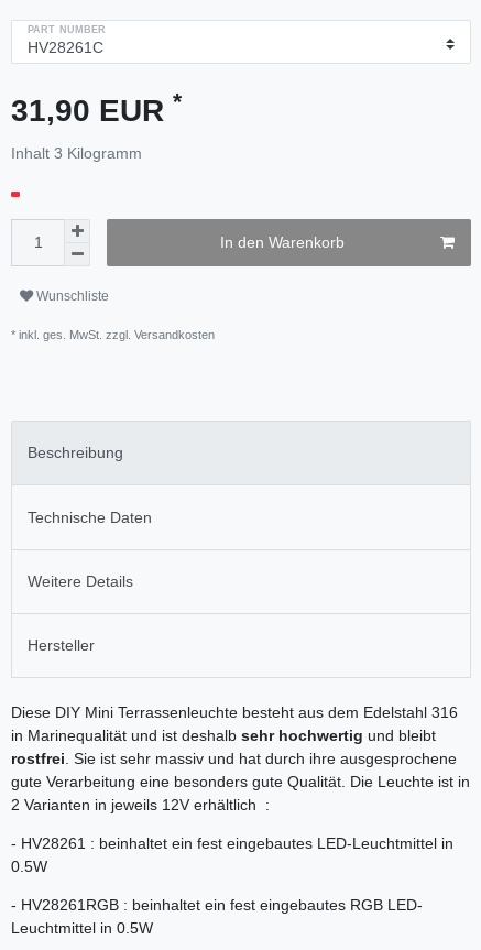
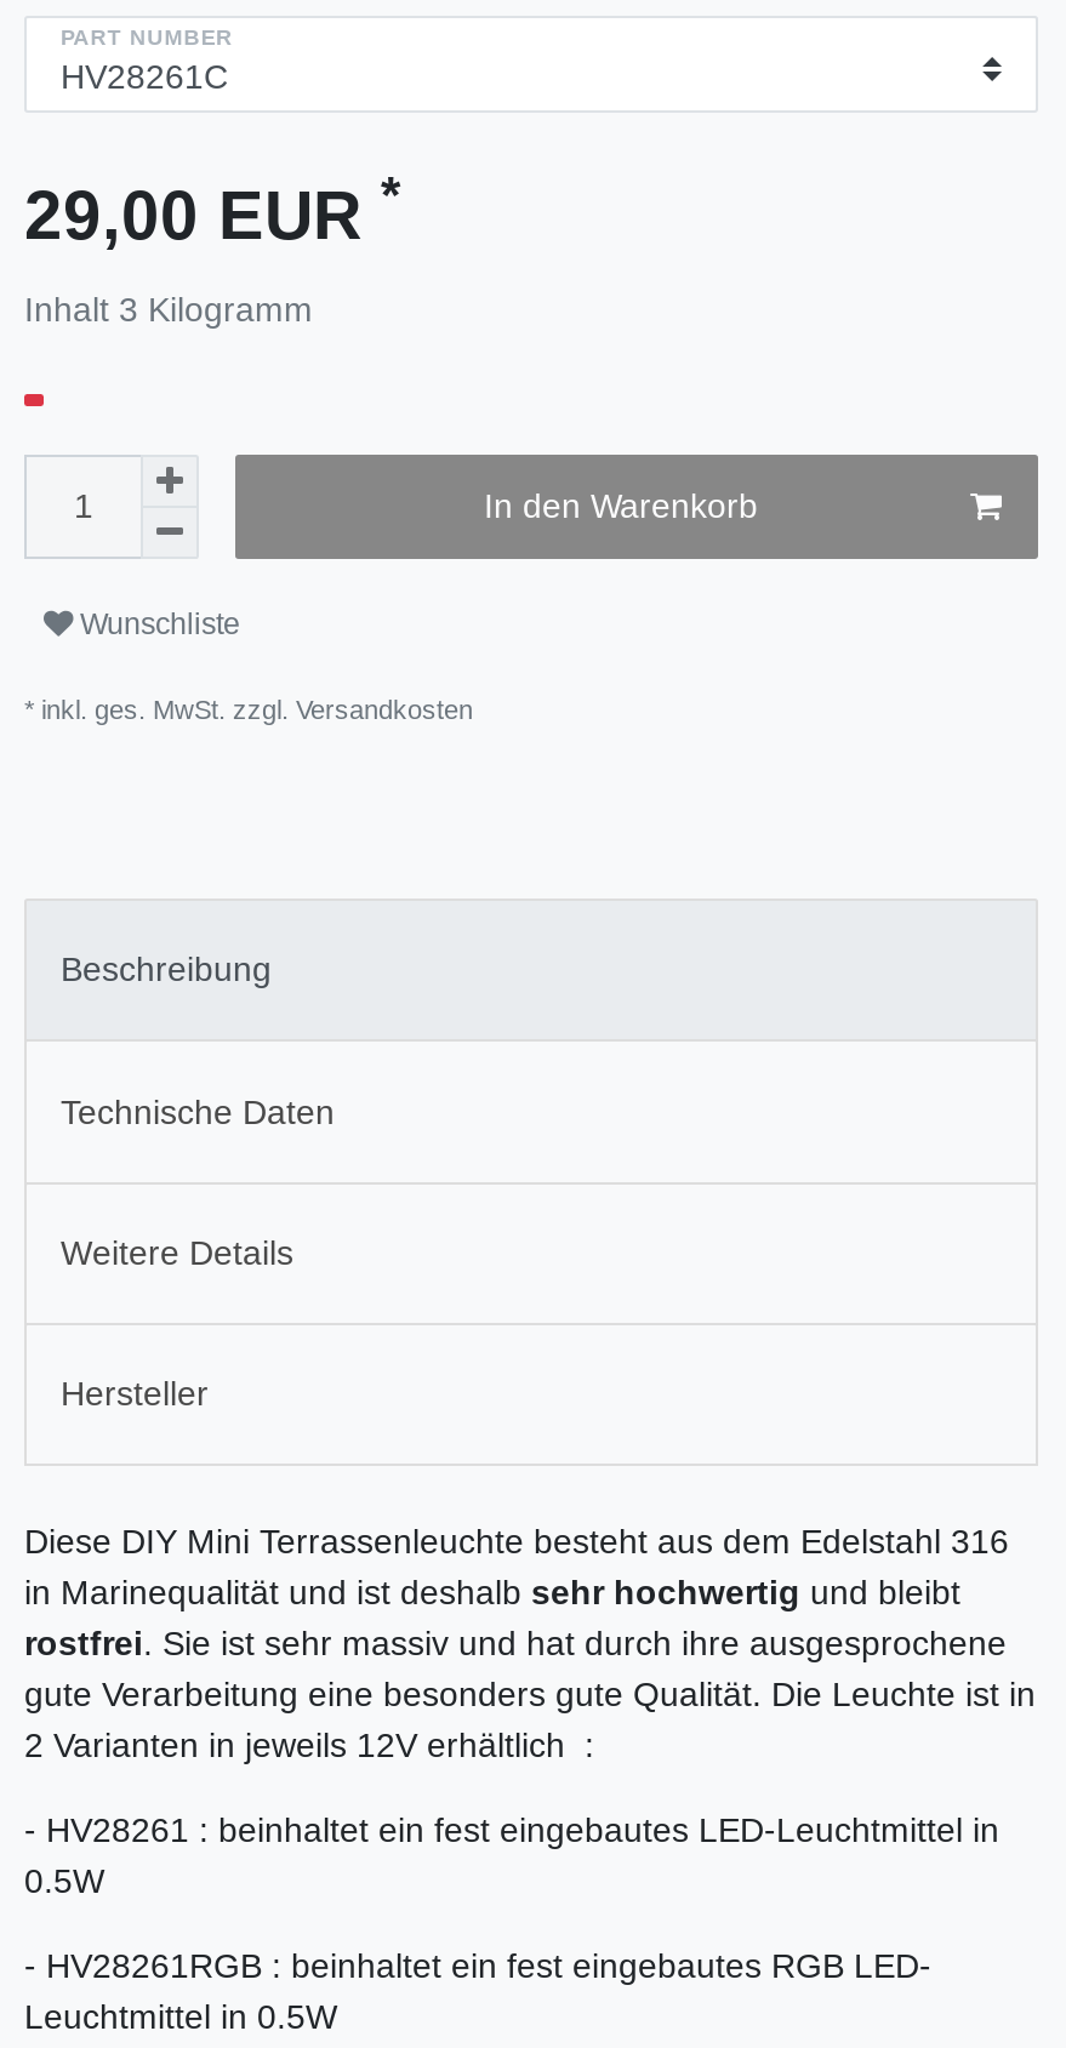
- 31,90 EUR *
+ 29,00 EUR *
